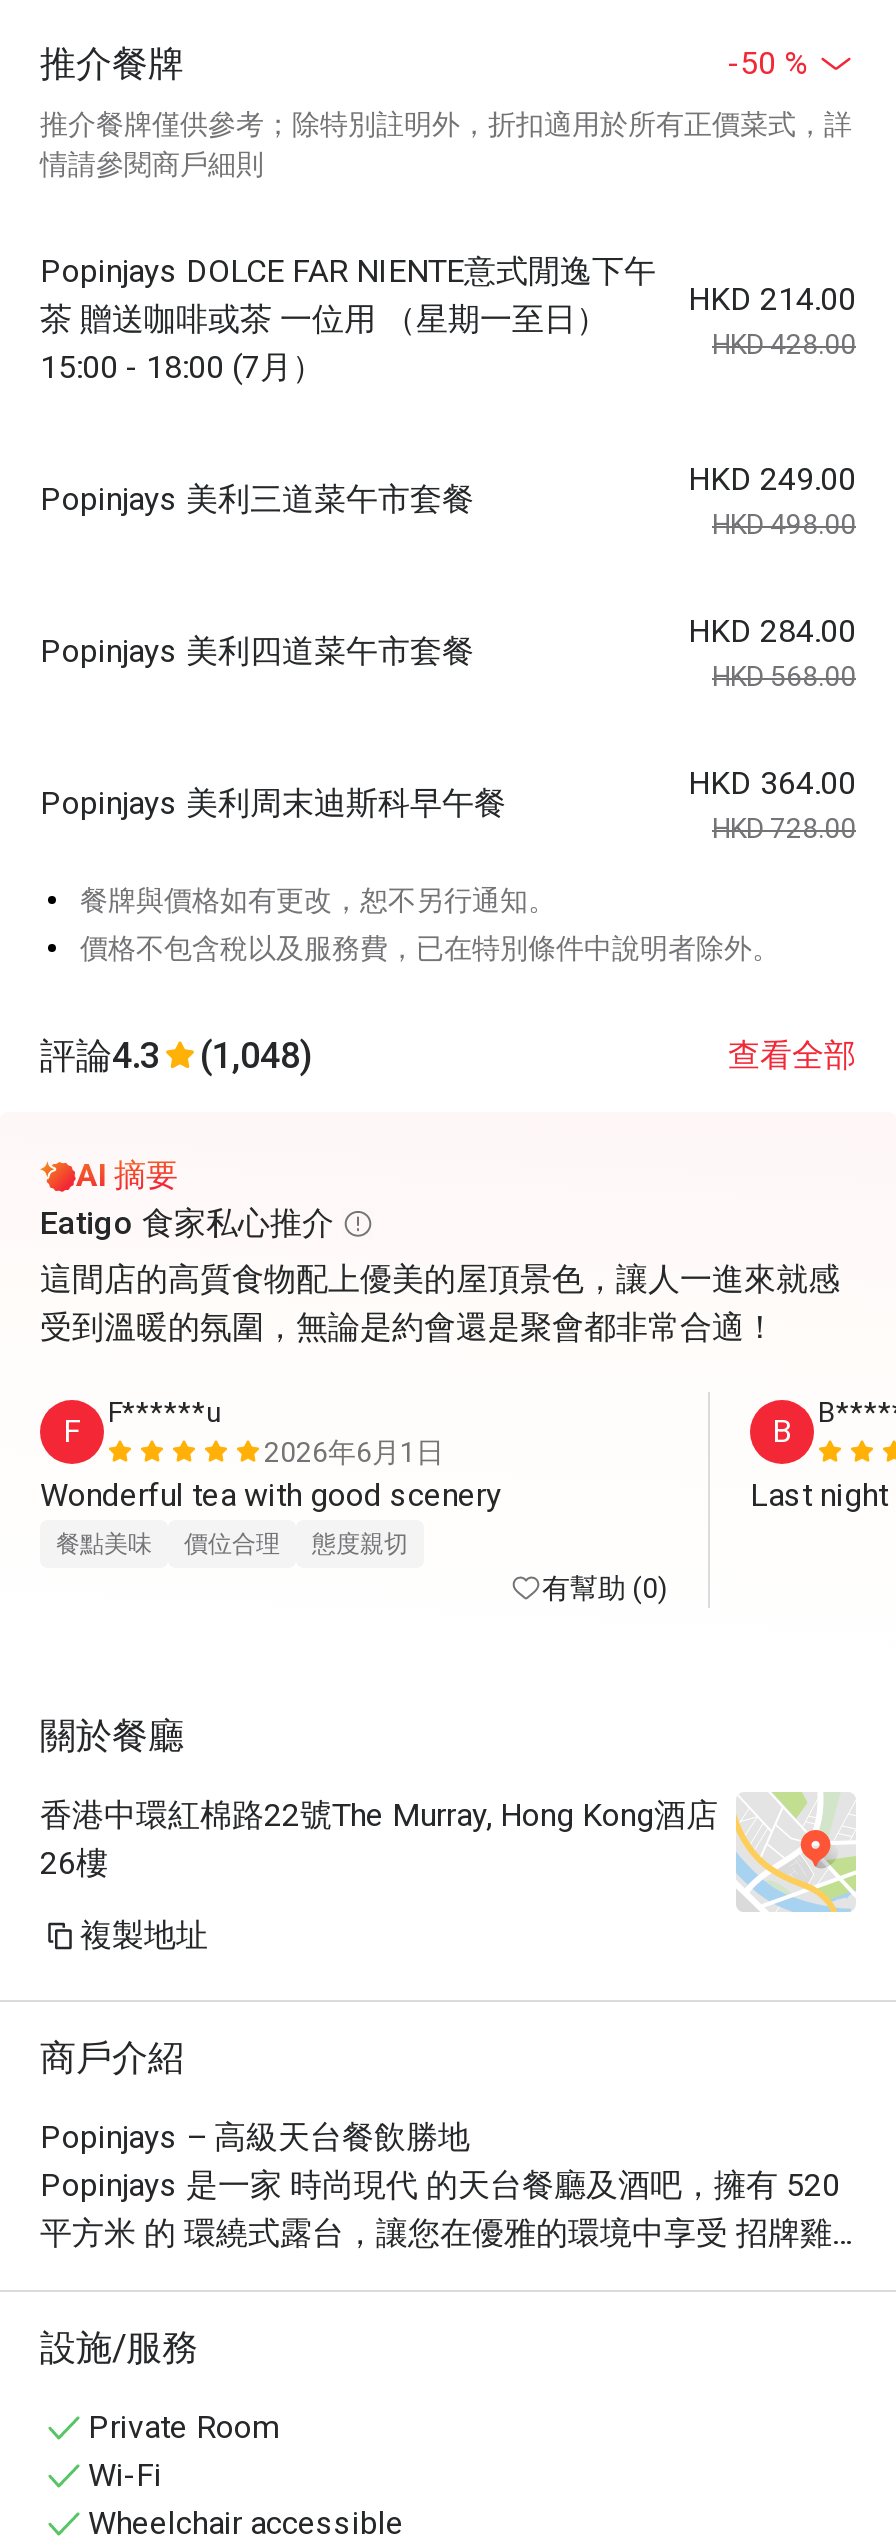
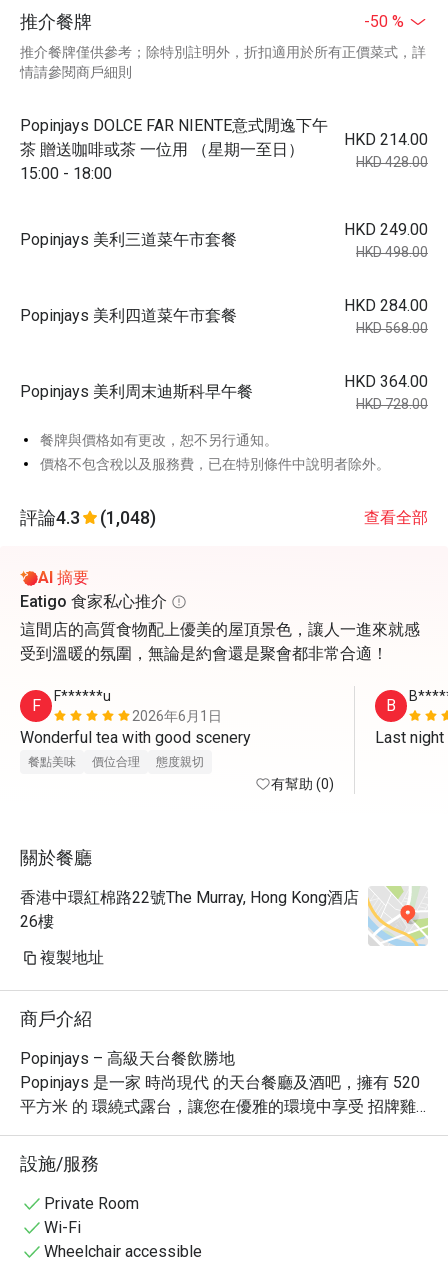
- 15:00 - 18:00 (7月）
+ 15:00 - 18:00
